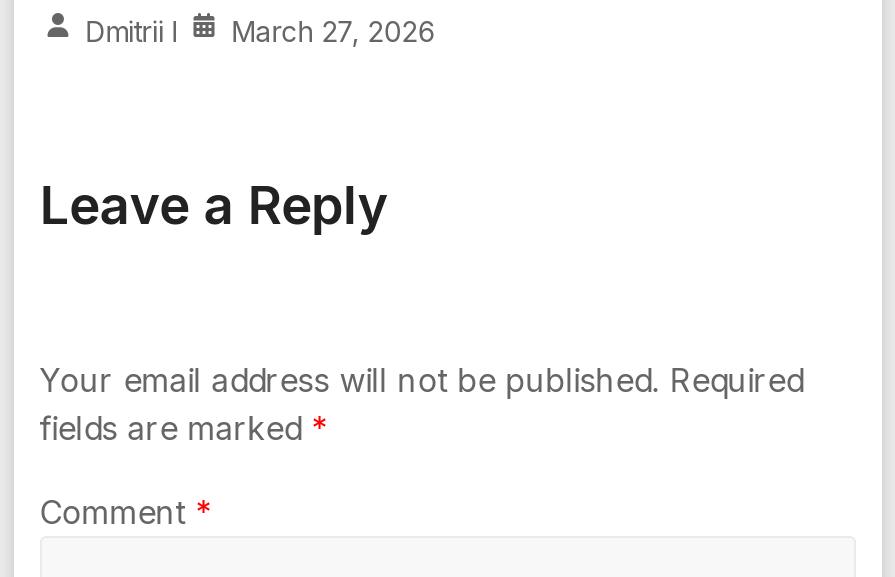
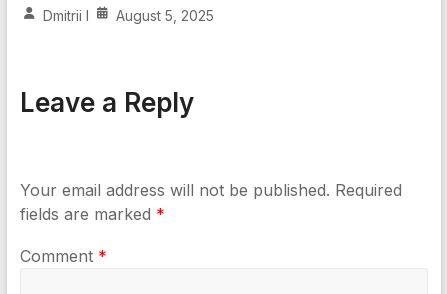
- Dmitrii I March 27, 2026
+ Dmitrii I August 5, 2025
